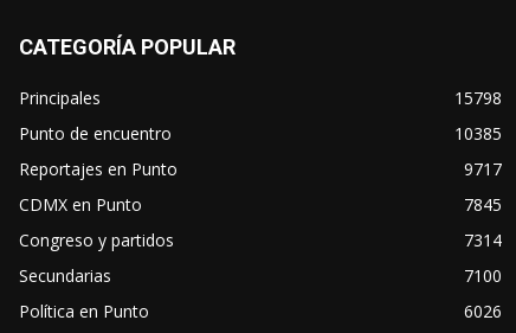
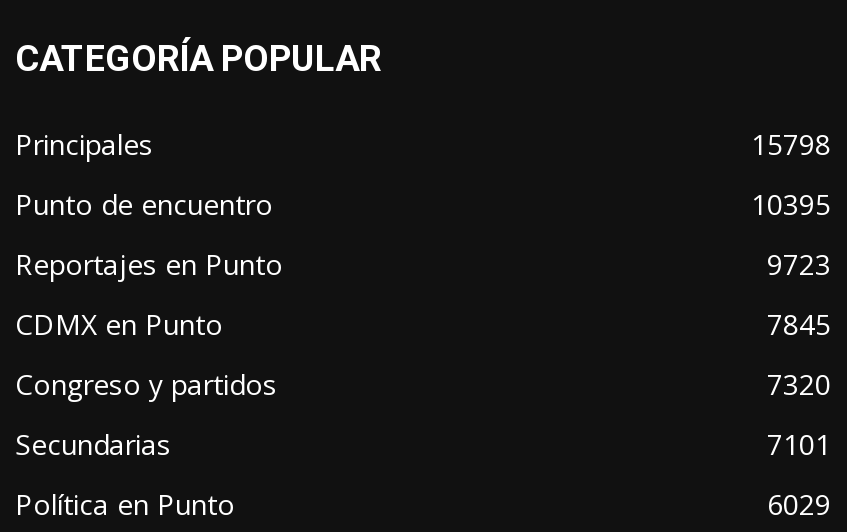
- 10385
+ 10395

- 9717
+ 9723

- 7314
+ 7320

- 7100
+ 7101

- 6026
+ 6029
